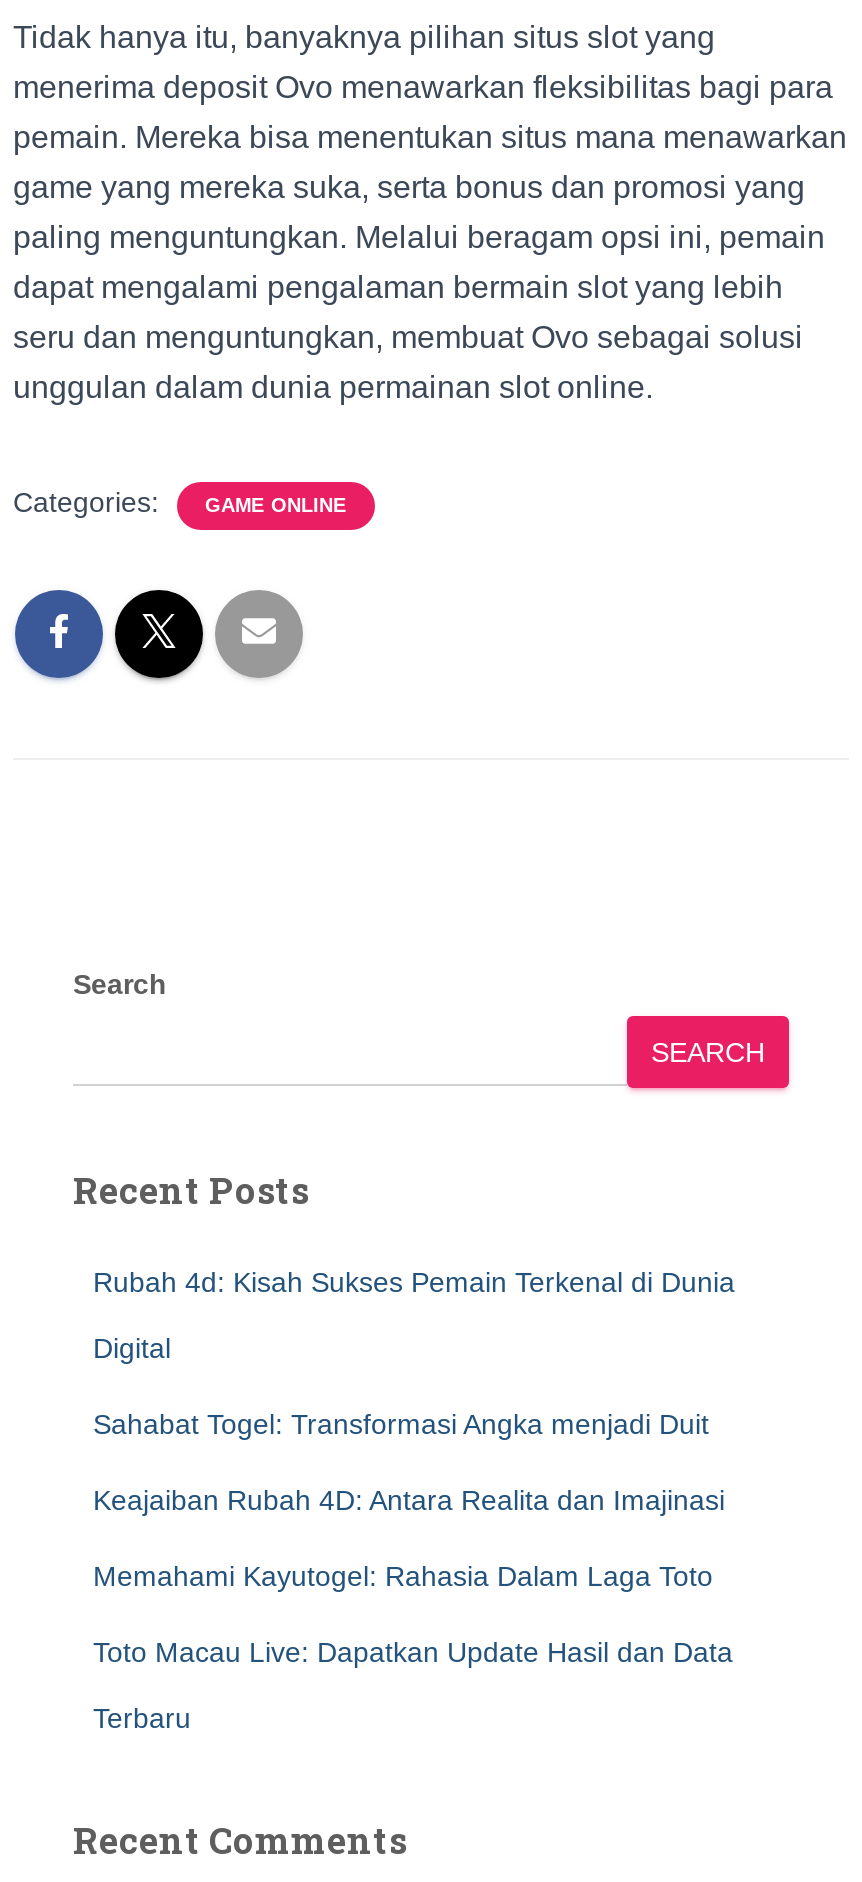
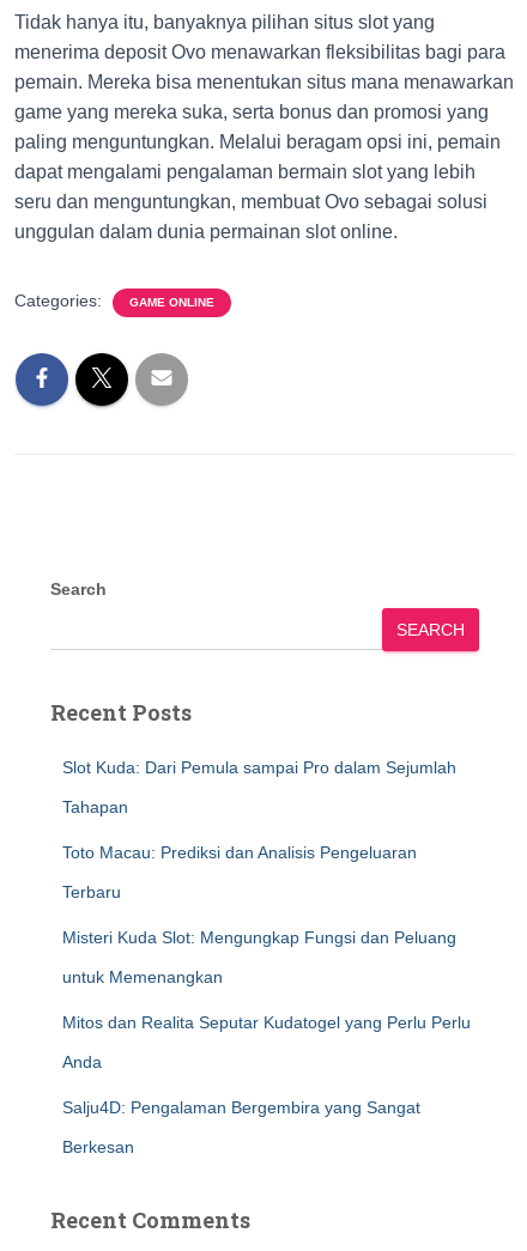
- Rubah 4d: Kisah Sukses Pemain Terkenal di Dunia
- Digital
- Sahabat Togel: Transformasi Angka menjadi Duit
- Keajaiban Rubah 4D: Antara Realita dan Imajinasi
- Memahami Kayutogel: Rahasia Dalam Laga Toto
- Toto Macau Live: Dapatkan Update Hasil dan Data
+ Slot Kuda: Dari Pemula sampai Pro dalam Sejumlah
+ Tahapan
+ Toto Macau: Prediksi dan Analisis Pengeluaran

moved up: Terbaru

+ Misteri Kuda Slot: Mengungkap Fungsi dan Peluang
+ untuk Memenangkan
+ Mitos dan Realita Seputar Kudatogel yang Perlu Perlu
+ Anda
+ Salju4D: Pengalaman Bergembira yang Sangat
+ Berkesan
